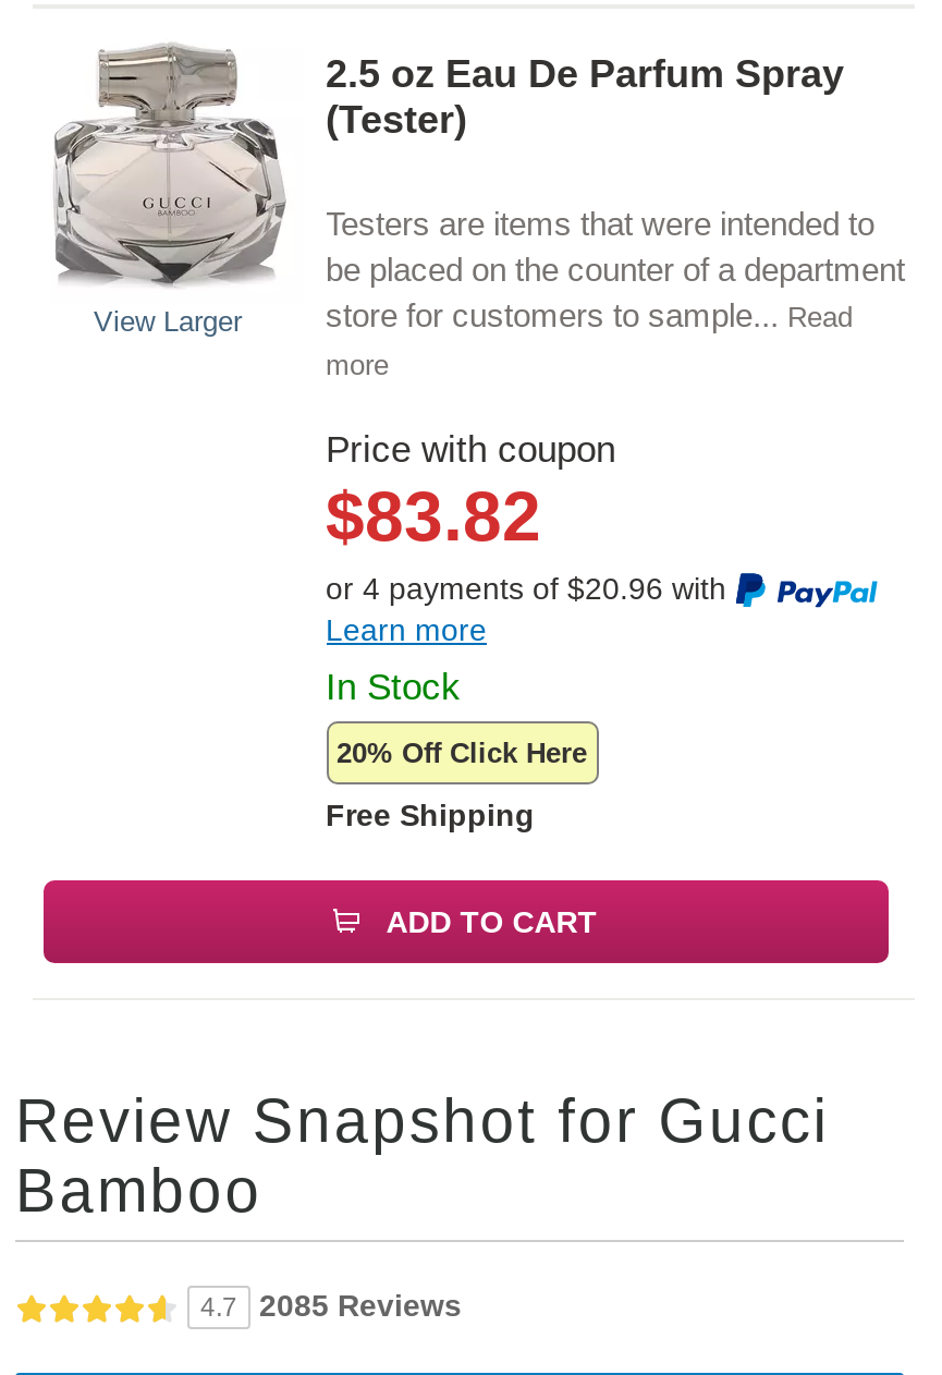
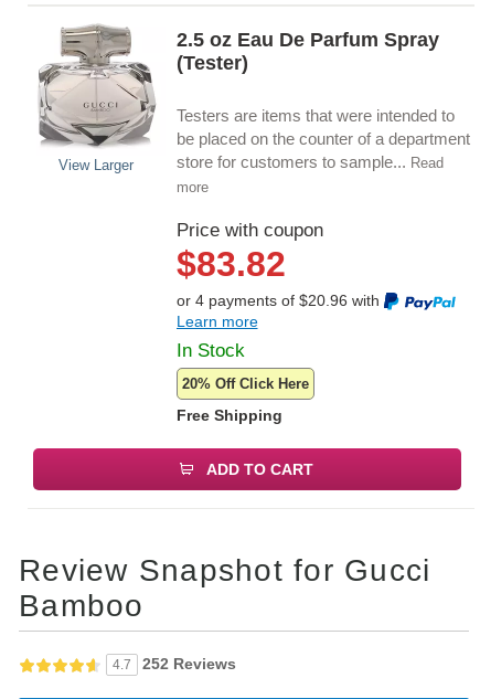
- 4.7 2085 Reviews
+ 4.7 252 Reviews
